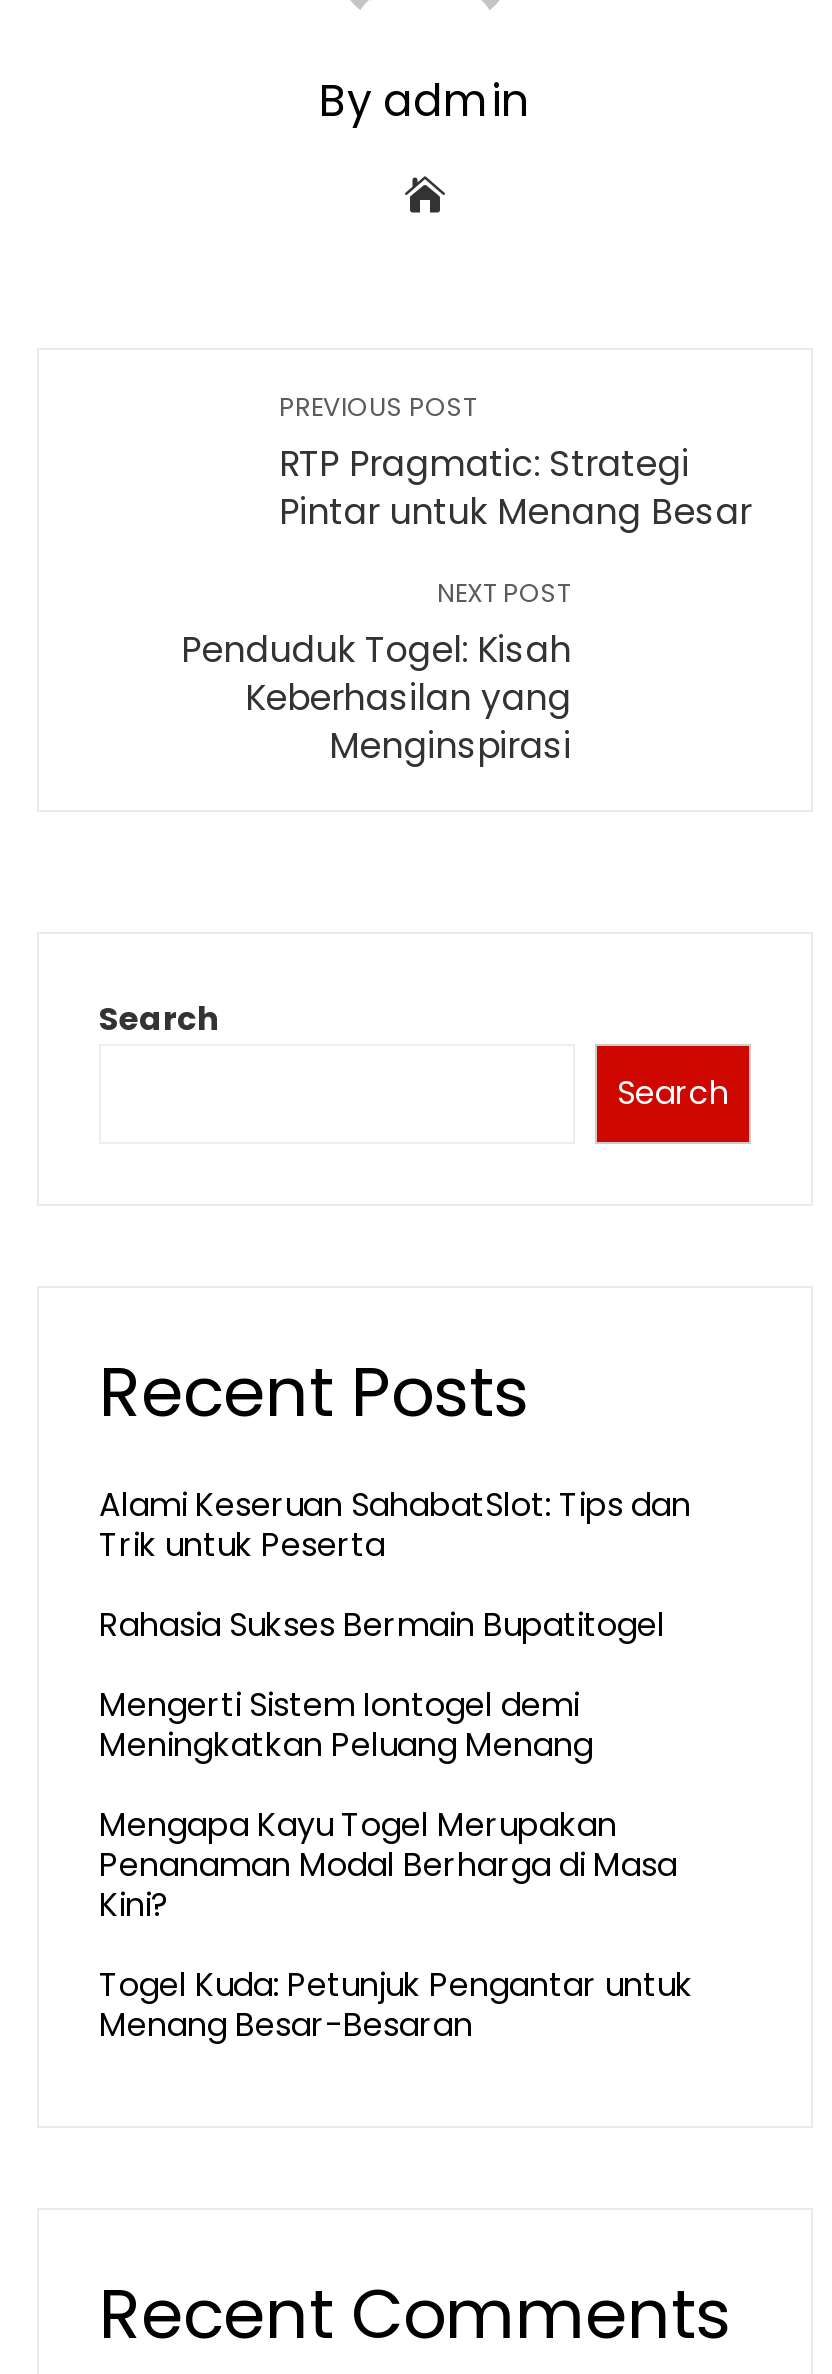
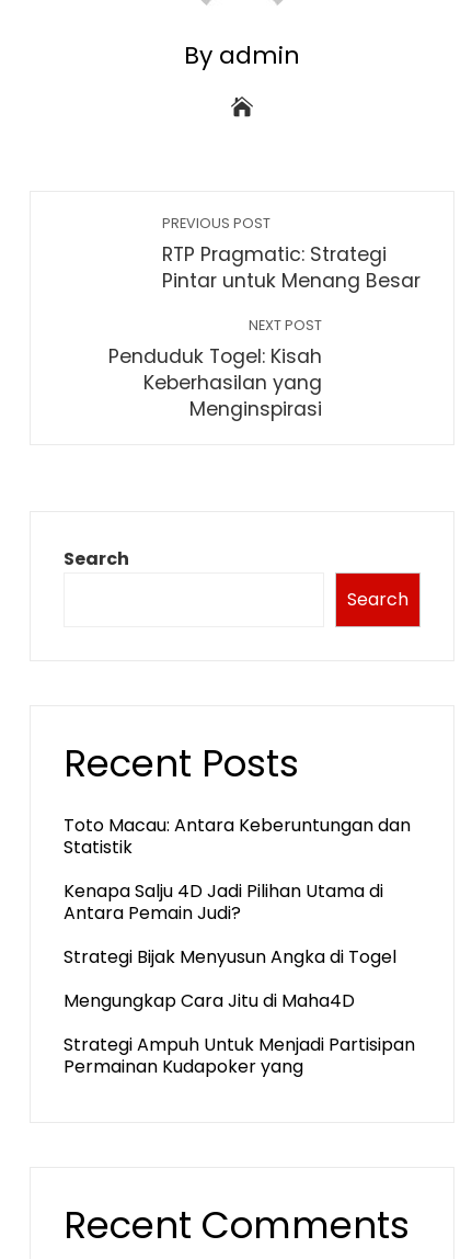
- Alami Keseruan SahabatSlot: Tips dan
- Trik untuk Peserta
+ Toto Macau: Antara Keberuntungan dan
+ Statistik

- Rahasia Sukses Bermain Bupatitogel
+ Kenapa Salju 4D Jadi Pilihan Utama di
+ Antara Pemain Judi?

- Mengerti Sistem Iontogel demi
- Meningkatkan Peluang Menang
+ Strategi Bijak Menyusun Angka di Togel

- Mengapa Kayu Togel Merupakan
- Penanaman Modal Berharga di Masa
- Kini?
+ Mengungkap Cara Jitu di Maha4D

- Togel Kuda: Petunjuk Pengantar untuk
- Menang Besar-Besaran
+ Strategi Ampuh Untuk Menjadi Partisipan
+ Permainan Kudapoker yang
